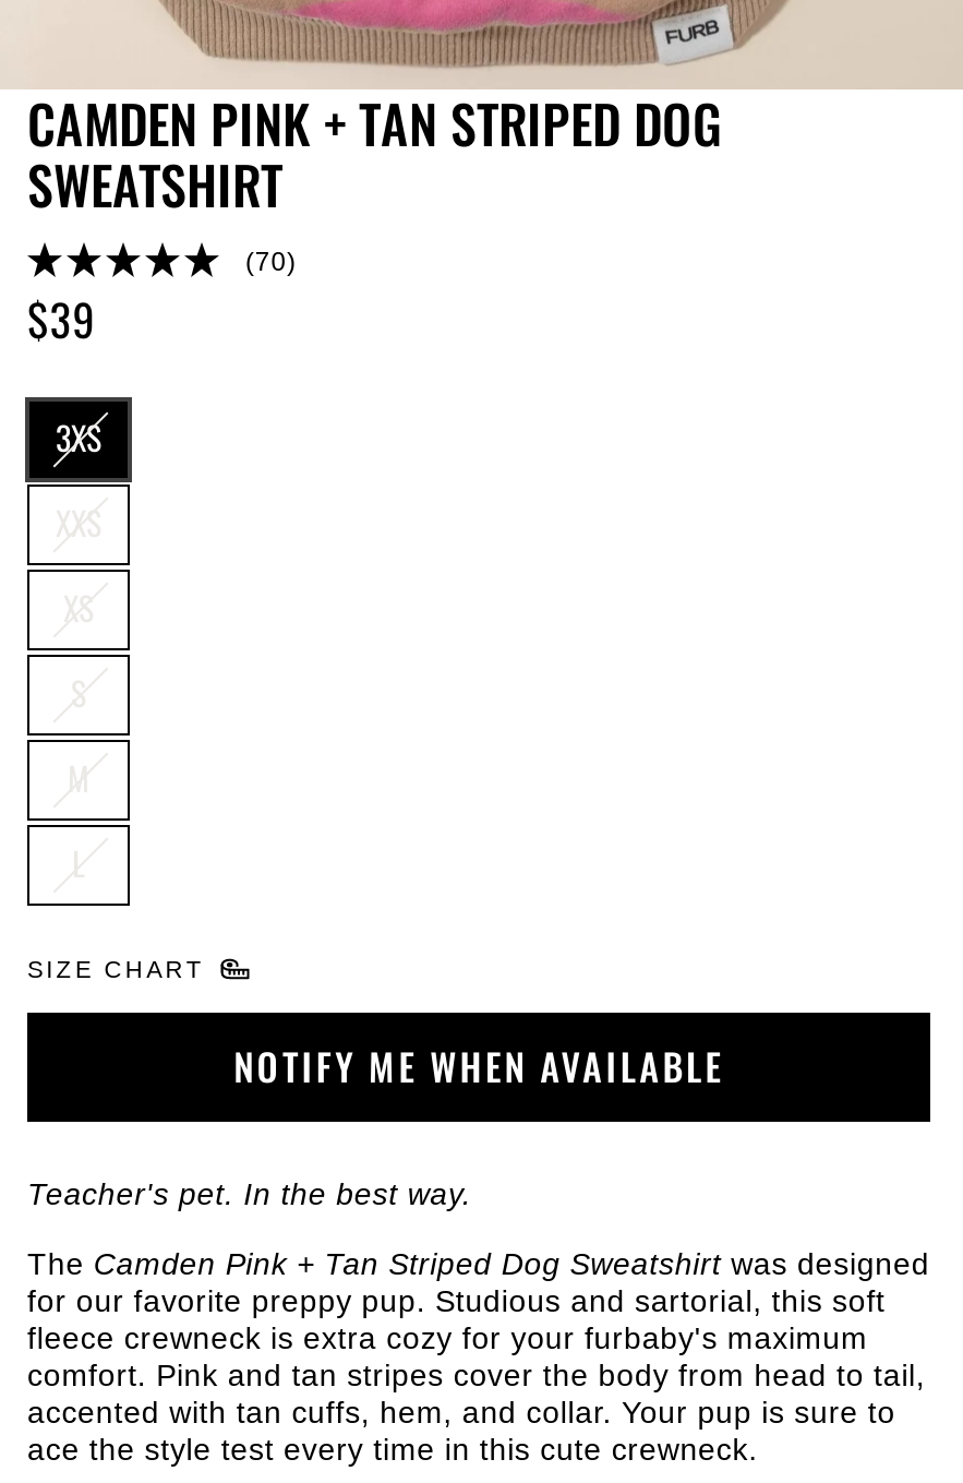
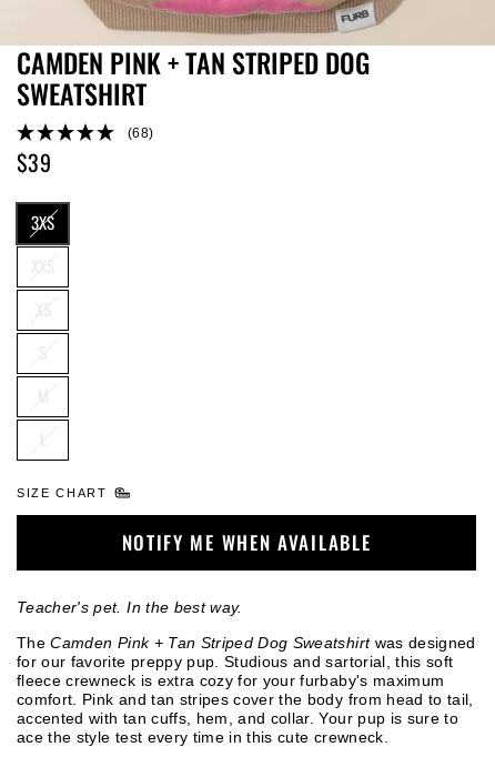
- (70)
+ (68)
